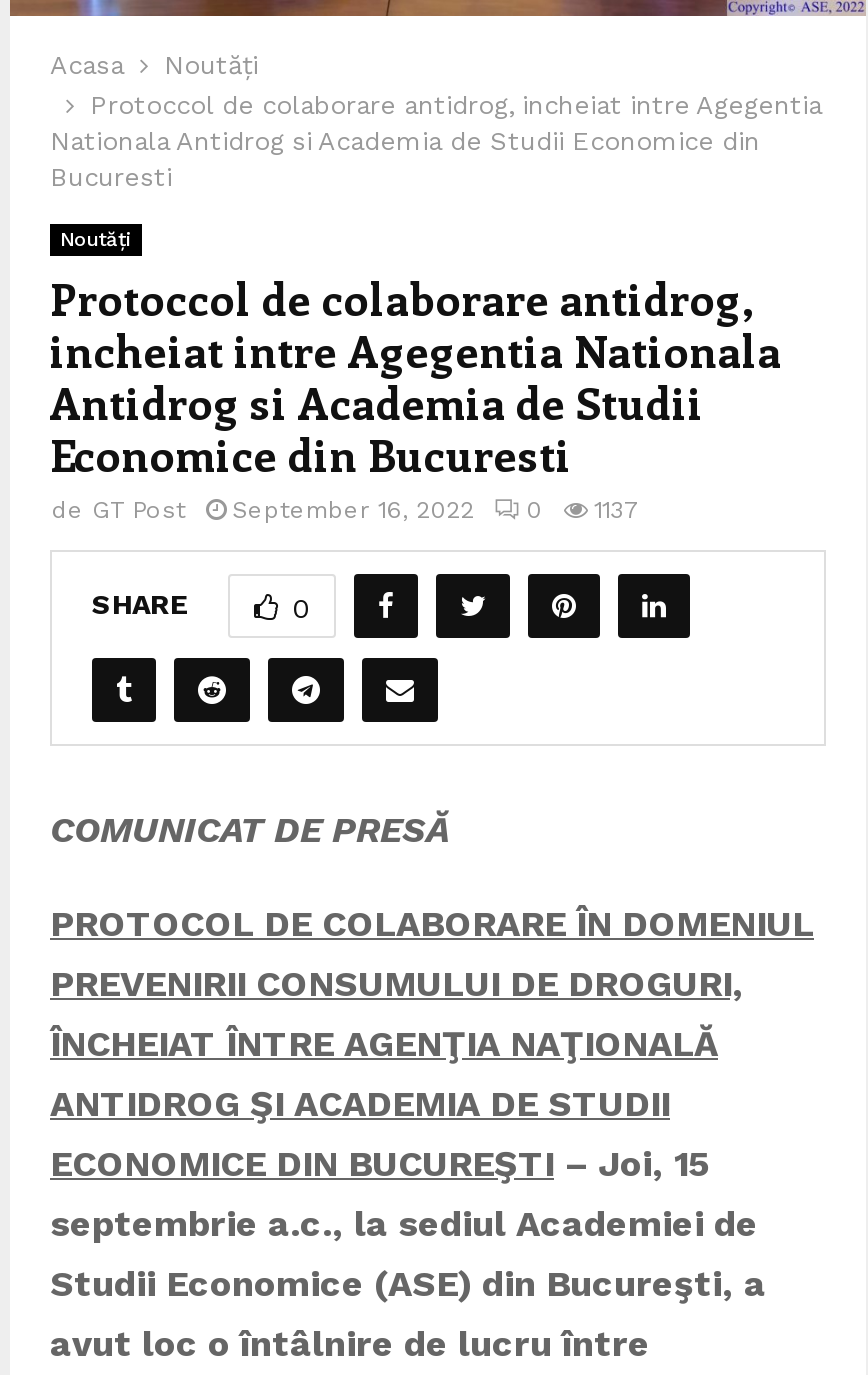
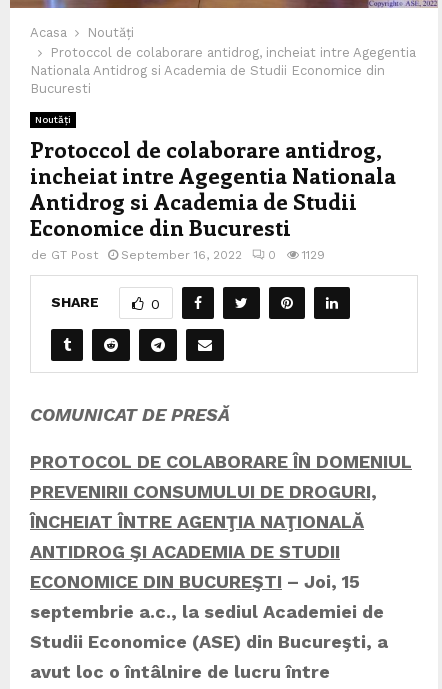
- 1137
+ 1129
